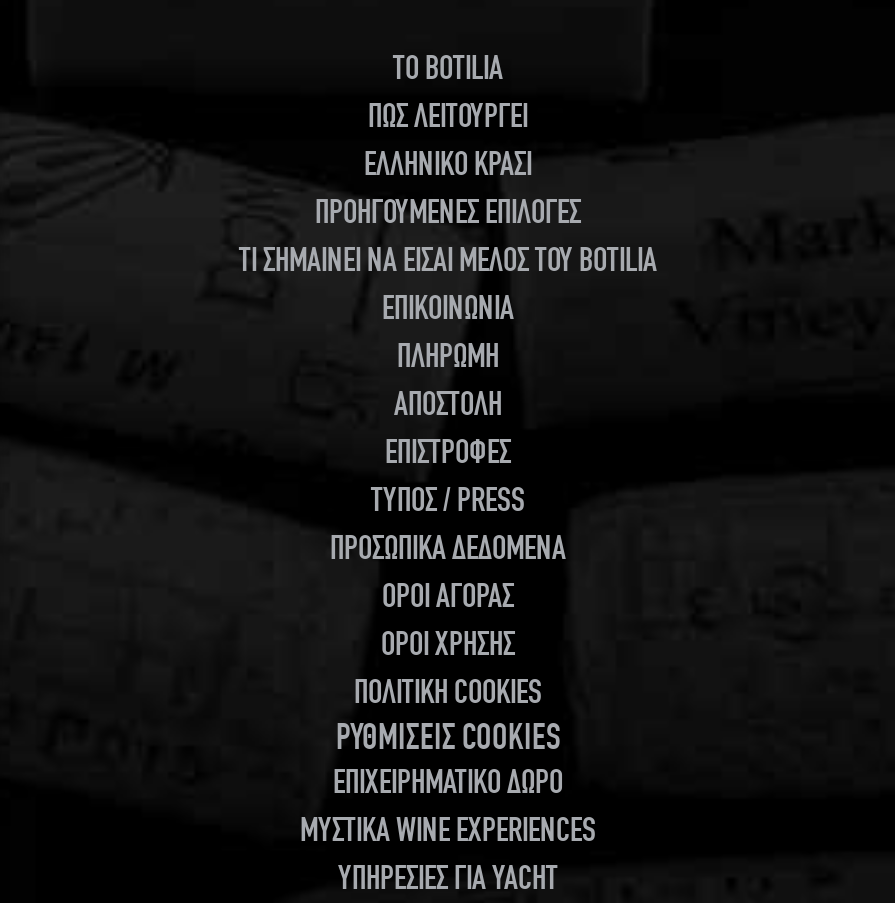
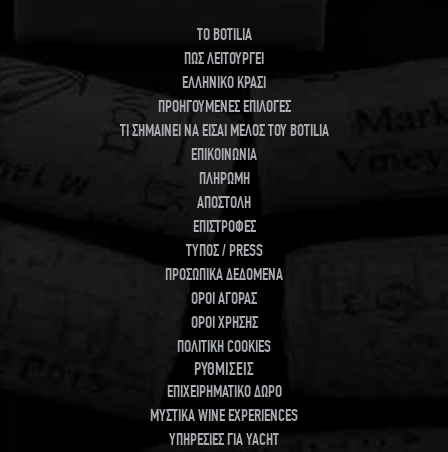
- ΡΥΘΜΙΣΕΙΣ COOKIES
+ ΡΥΘΜΙΣΕΙΣ
